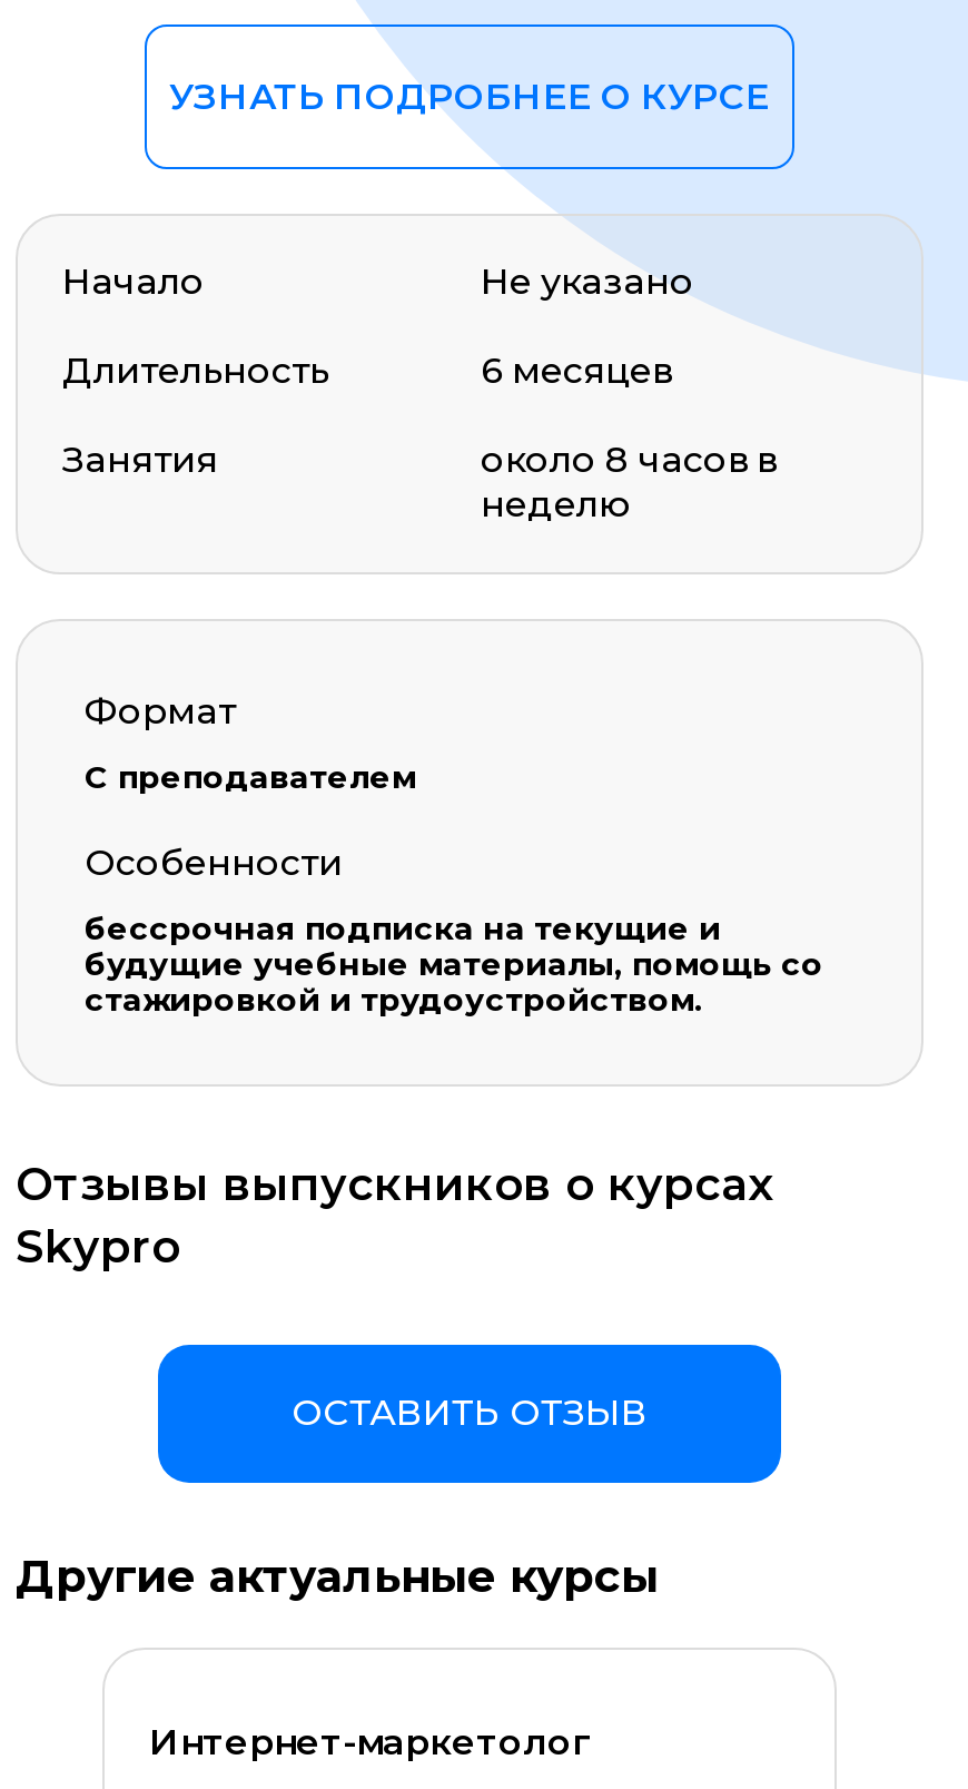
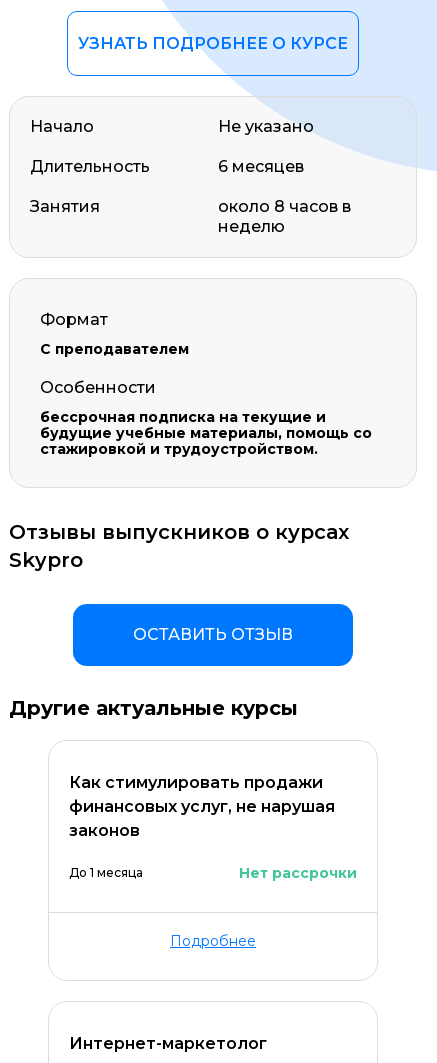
+ Как стимулировать продажи
+ финансовых услуг, не нарушая
+ законов
+ До 1 месяца
+ Нет рассрочки

+ Подробнее
